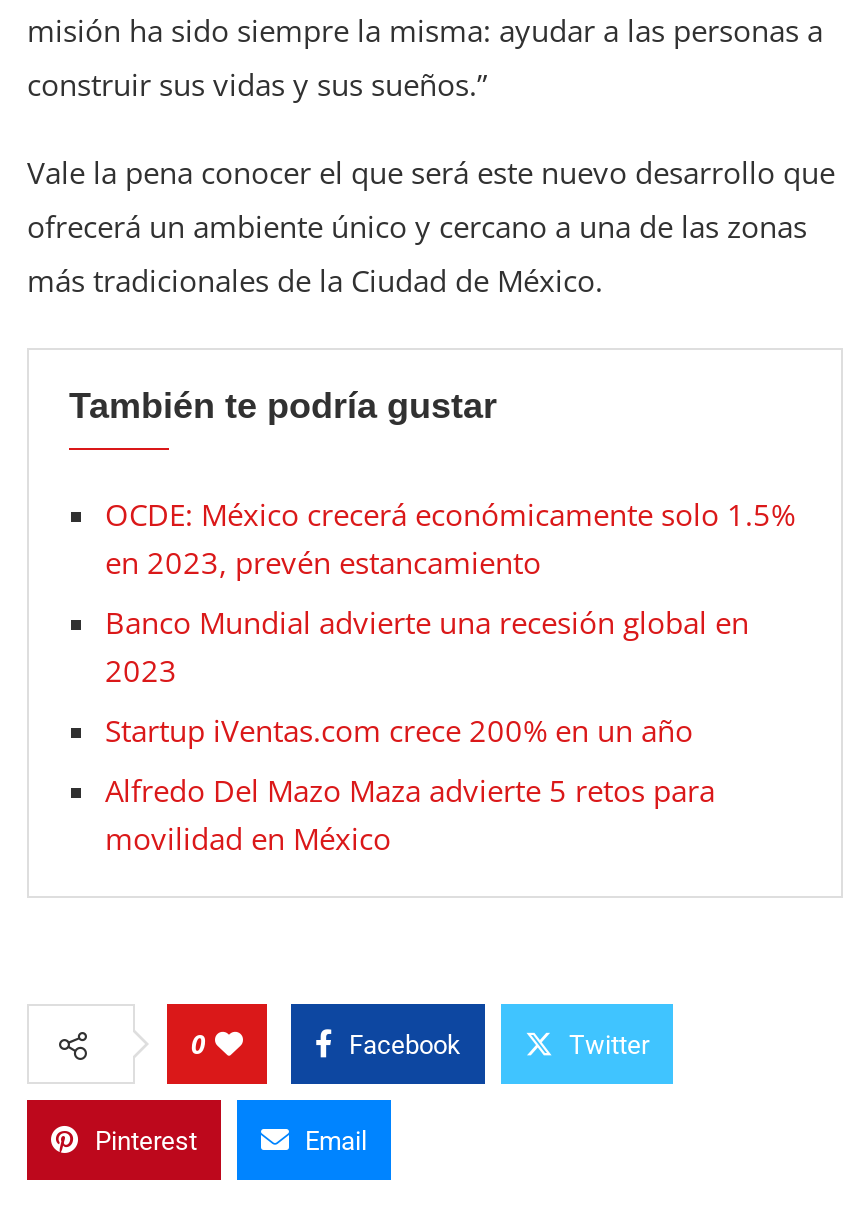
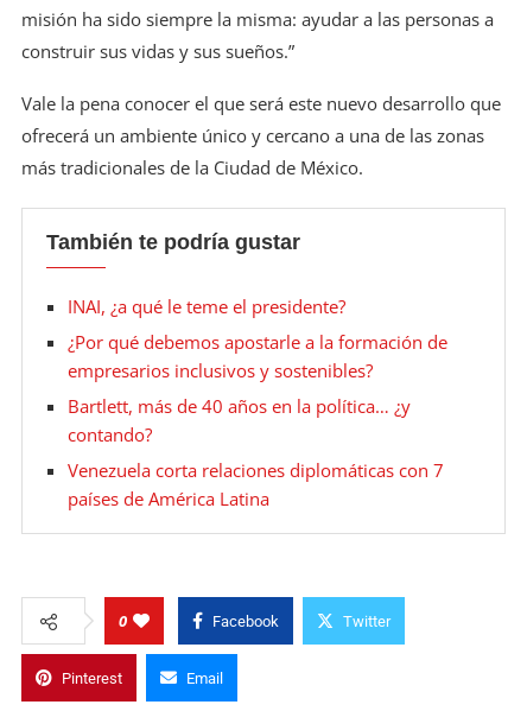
- OCDE: México crecerá económicamente solo 1.5%
- en 2023, prevén estancamiento
+ INAI, ¿a qué le teme el presidente?

- Banco Mundial advierte una recesión global en
- 2023
+ ¿Por qué debemos apostarle a la formación de
+ empresarios inclusivos y sostenibles?

- Startup iVentas.com crece 200% en un año
+ Bartlett, más de 40 años en la política… ¿y
+ contando?

- Alfredo Del Mazo Maza advierte 5 retos para
- movilidad en México
+ Venezuela corta relaciones diplomáticas con 7
+ países de América Latina
